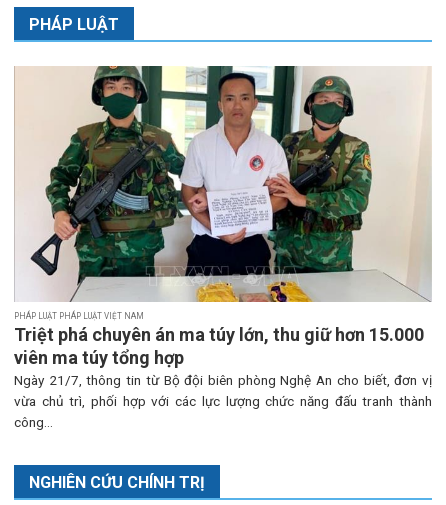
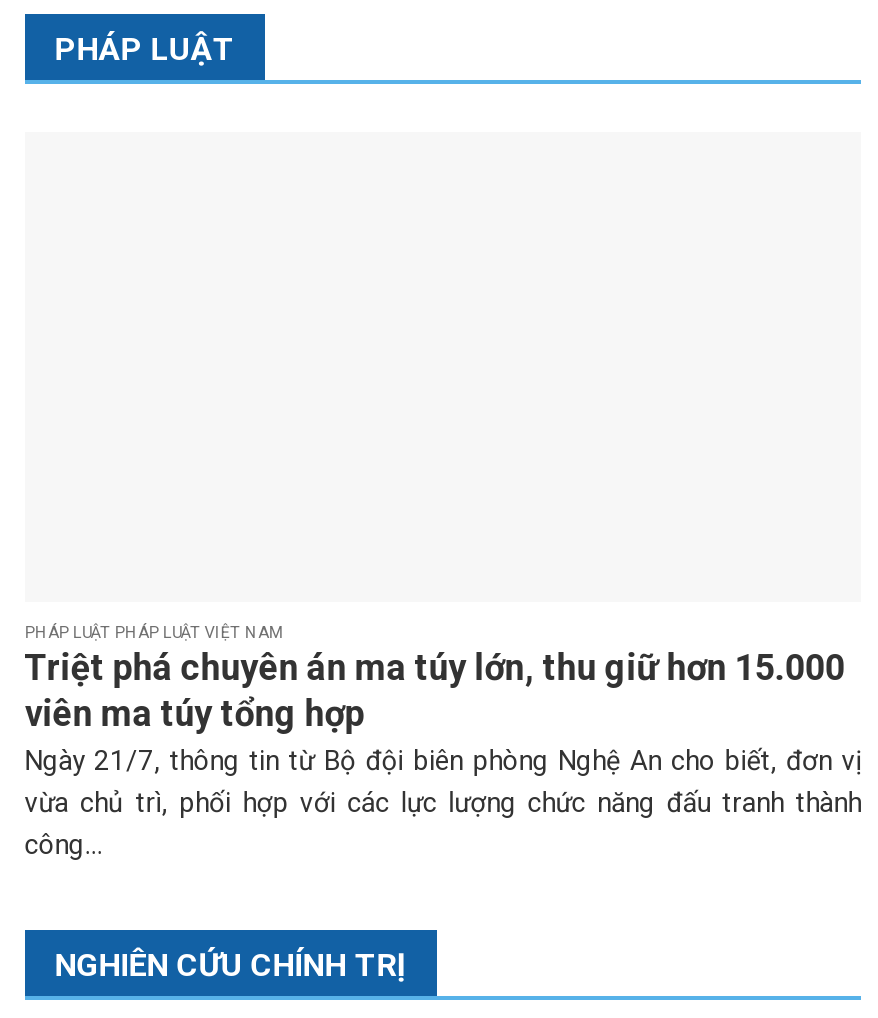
- [image]
